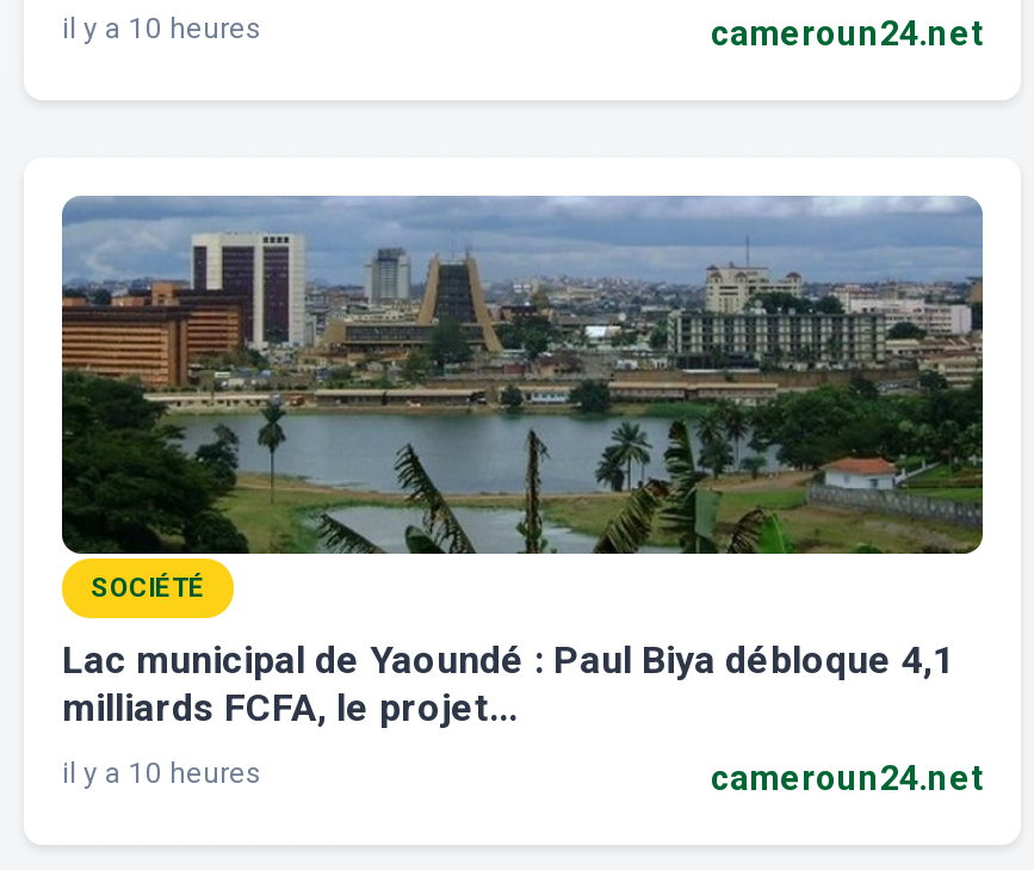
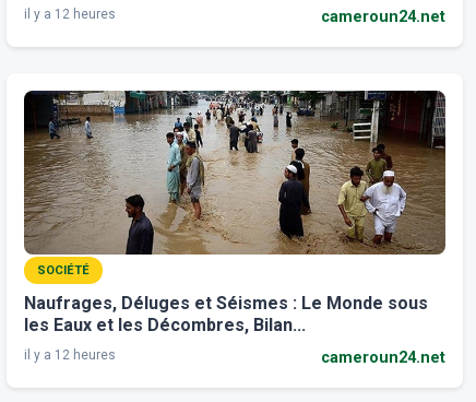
- il y a 10 heures
+ il y a 12 heures

- [image]
- Lac municipal de Yaoundé : Paul Biya débloque 4,1
- milliards FCFA, le projet...
+ [image]
+ Naufrages, Déluges et Séismes : Le Monde sous
+ les Eaux et les Décombres, Bilan...

- il y a 10 heures
+ il y a 12 heures
